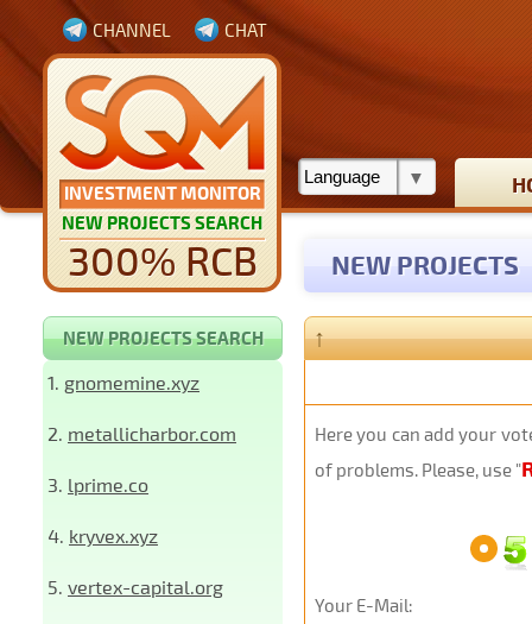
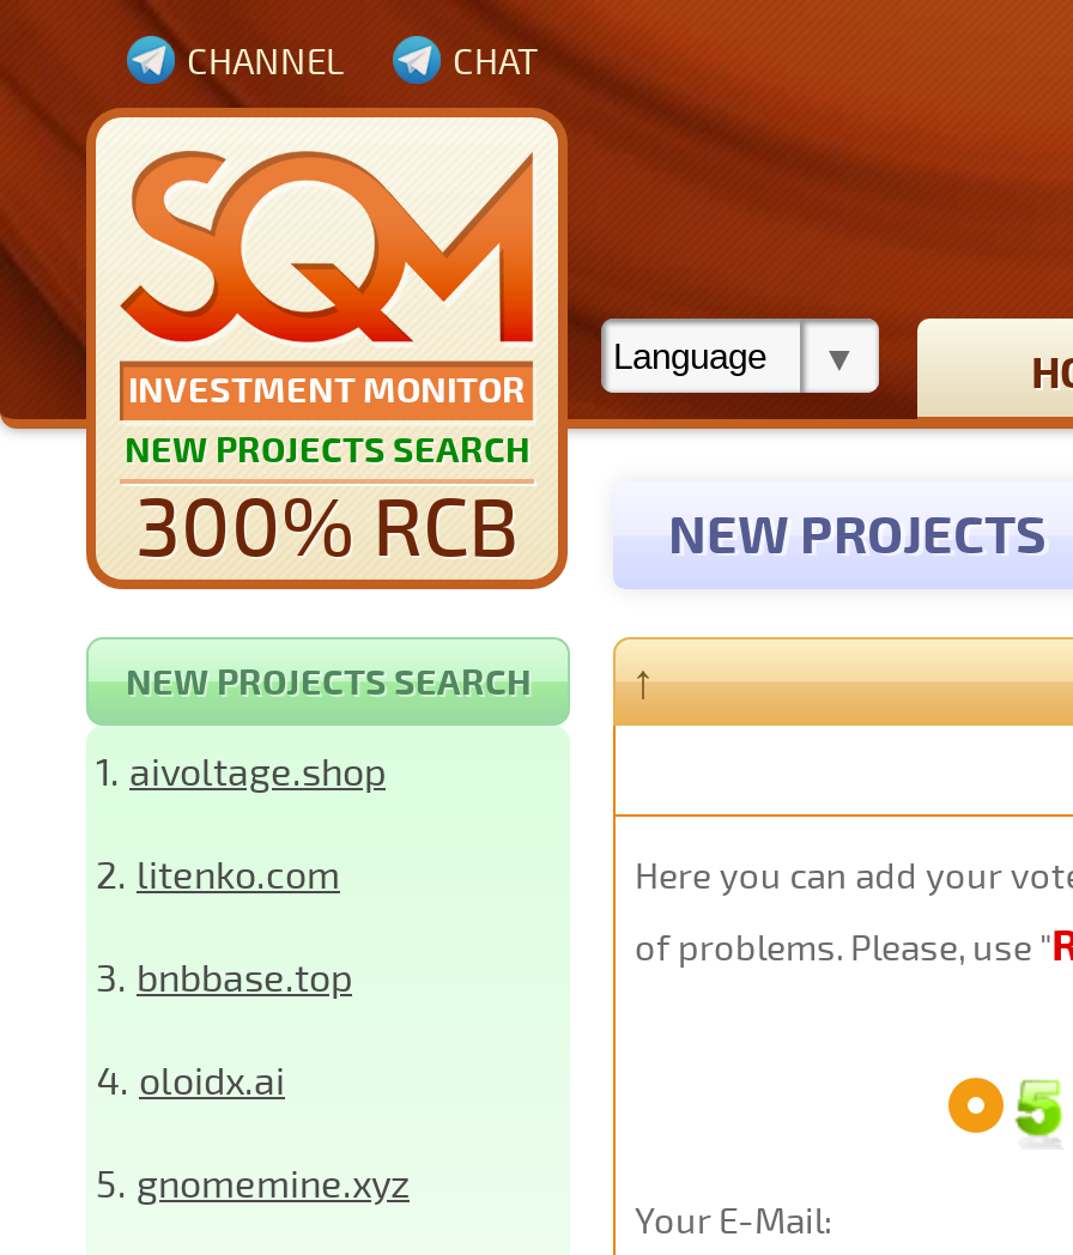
- 1. gnomemine.xyz
+ 1. aivoltage.shop

- 2. metallicharbor.com
+ 2. litenko.com

- 3. lprime.co
+ 3. bnbbase.top

- 4. kryvex.xyz
+ 4. oloidx.ai

- 5. vertex-capital.org
+ 5. gnomemine.xyz
